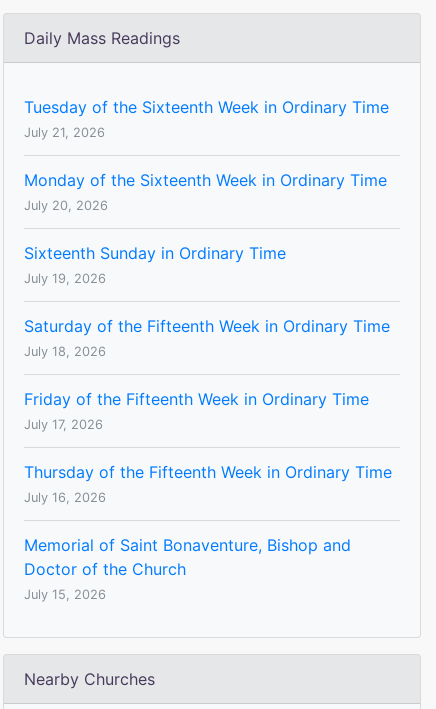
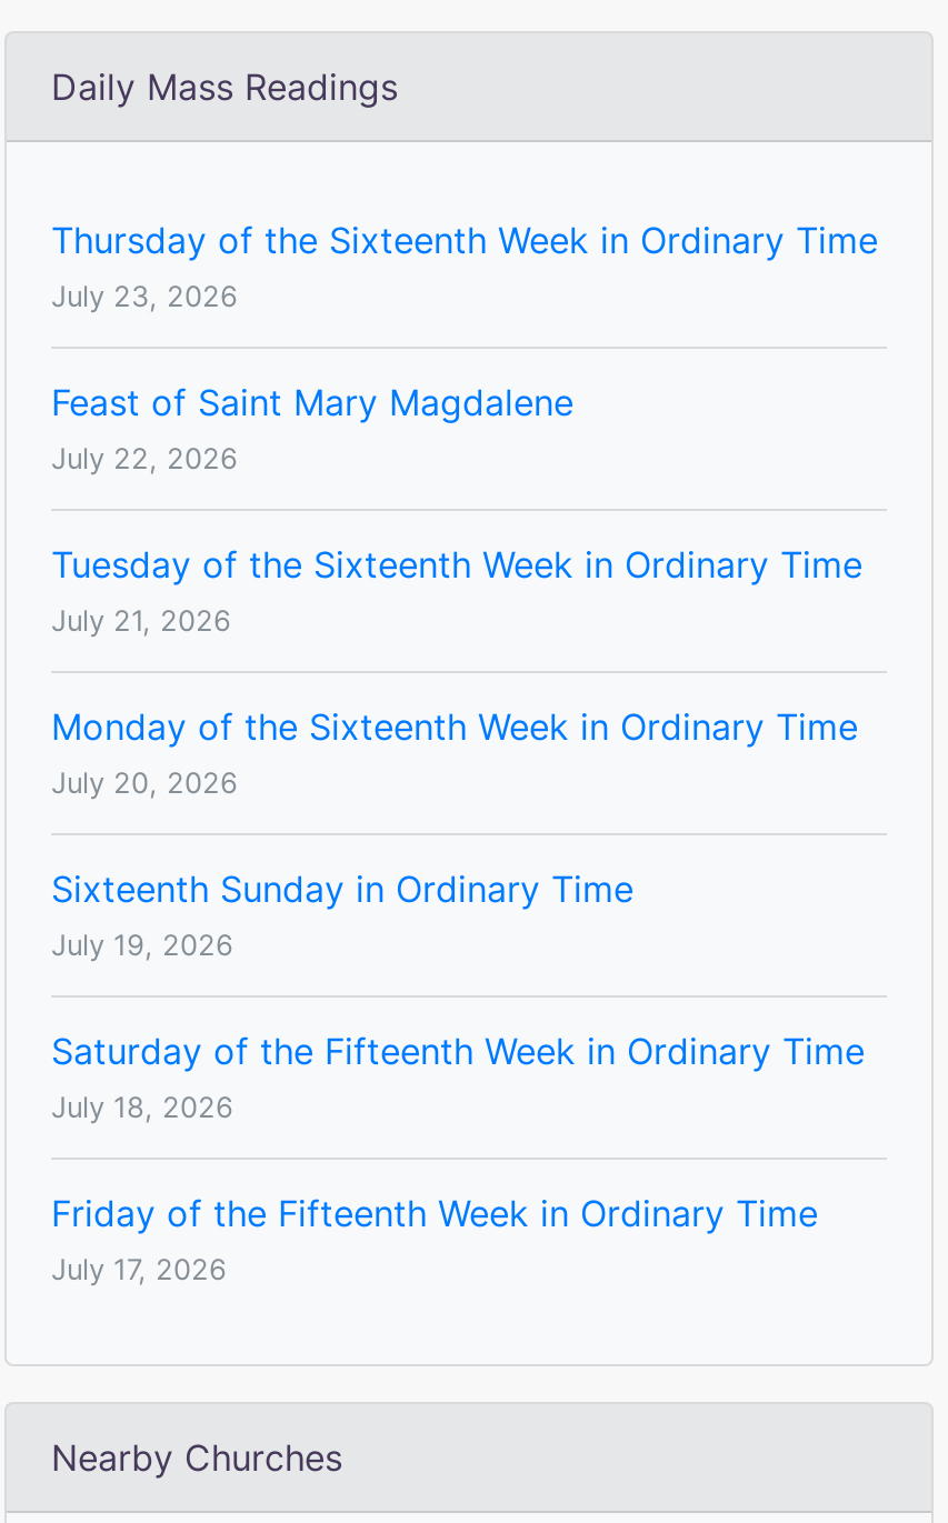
+ Thursday of the Sixteenth Week in Ordinary Time
+ July 23, 2026
+ Feast of Saint Mary Magdalene
+ July 22, 2026

moved down: Tuesday of the Sixteenth Week in Ordinary Time | July 21, 2026 | Monday of the Sixteenth Week in Ordinary Time | ... | Friday of the Fifteenth Week in Ordinary Time | July 17, 2026

- Thursday of the Fifteenth Week in Ordinary Time
- July 16, 2026
- Memorial of Saint Bonaventure, Bishop and
- Doctor of the Church
- July 15, 2026
